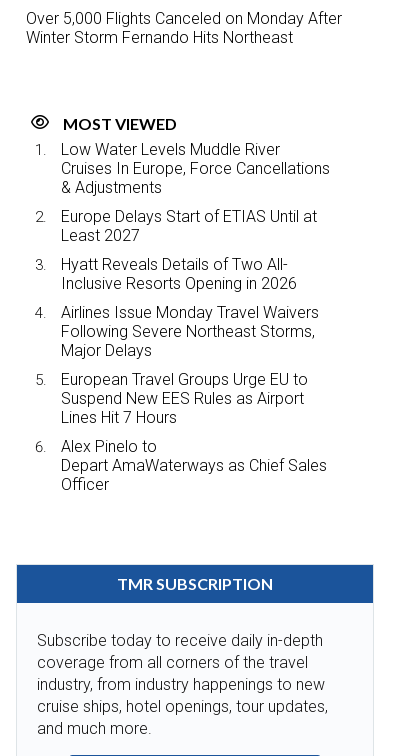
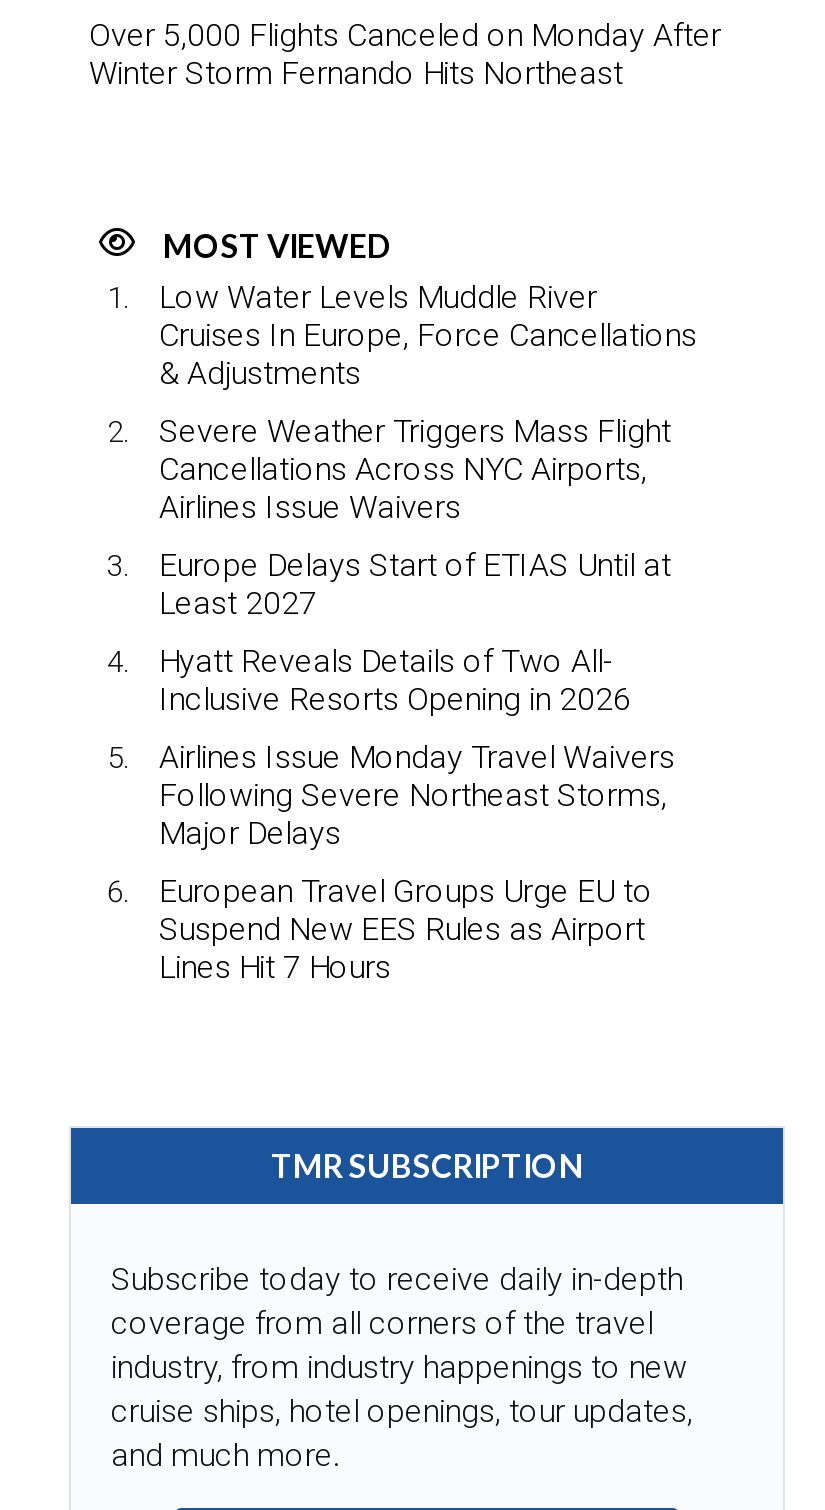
+ Severe Weather Triggers Mass Flight
+ Cancellations Across NYC Airports,
+ Airlines Issue Waivers

moved down: Europe Delays Start of ETIAS Until at | Least 2027 | Hyatt Reveals Details of Two All- | ... | Suspend New EES Rules as Airport | Lines Hit 7 Hours

- Alex Pinelo to
- Depart AmaWaterways as Chief Sales
- Officer
